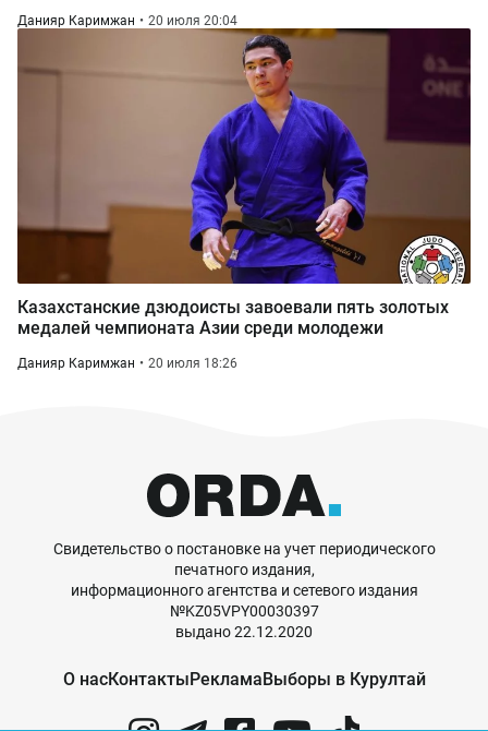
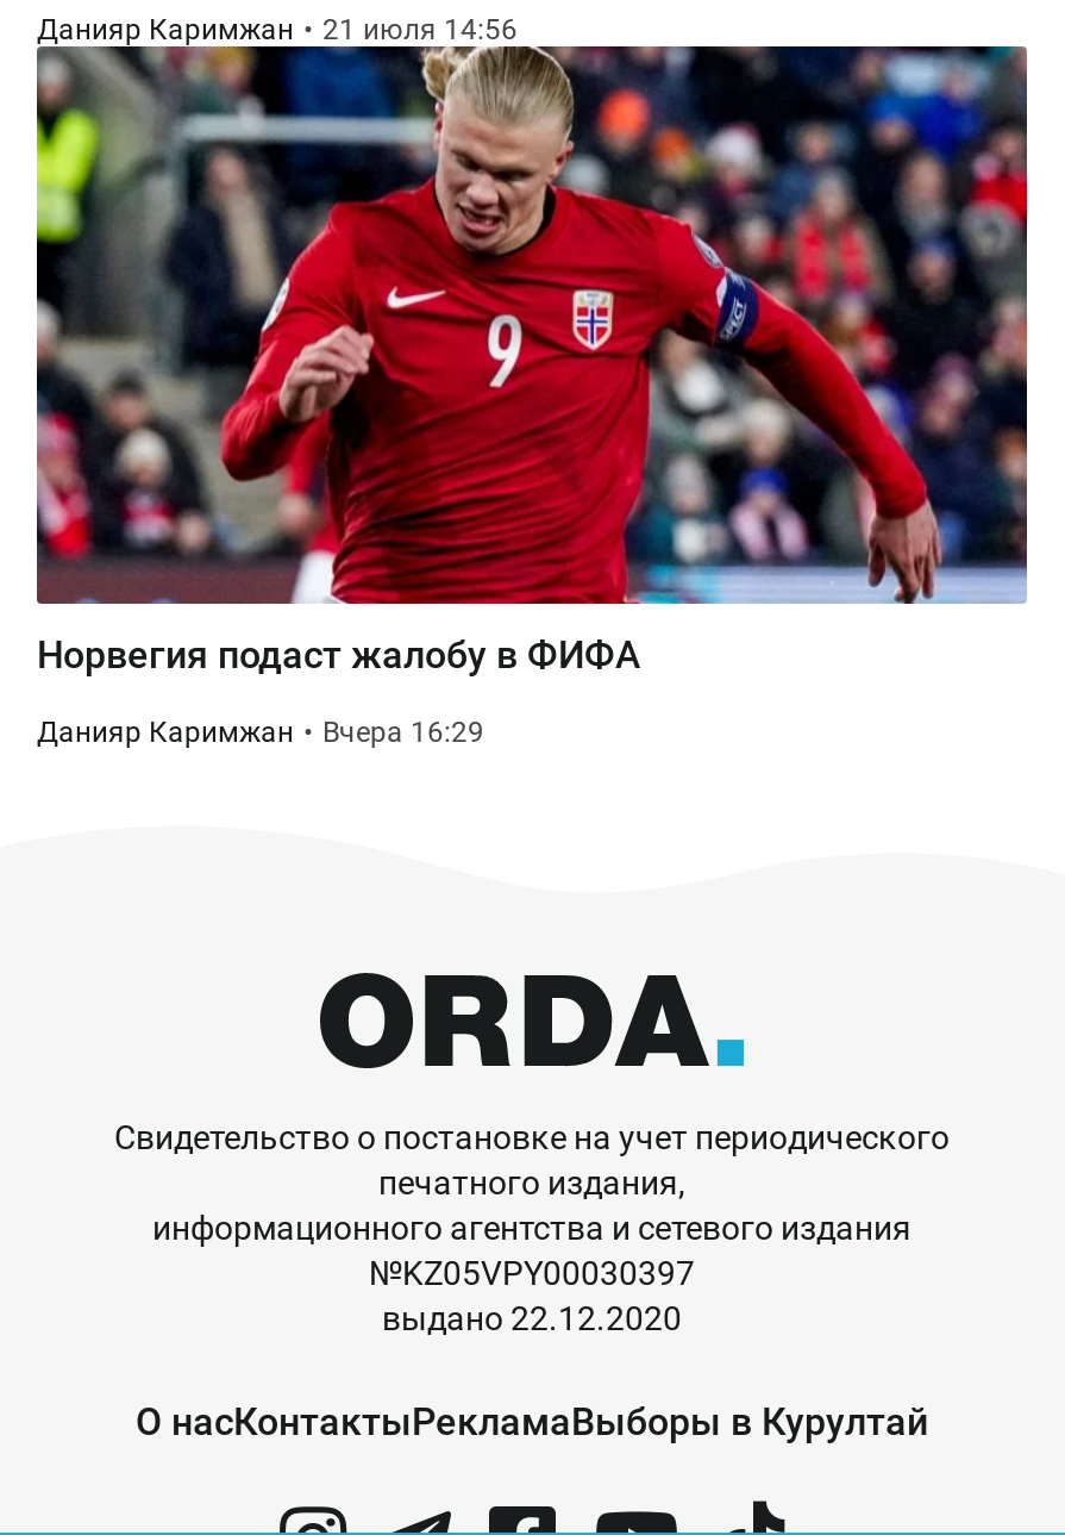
- [image]
- Данияр Каримжан 20 июля 20:04
+ [image]
+ Данияр Каримжан 21 июля 14:56

- Казахстанские дзюдоисты завоевали пять золотых
- медалей чемпионата Азии среди молодежи
+ Норвегия подаст жалобу в ФИФА

- Данияр Каримжан 20 июля 18:26
+ Данияр Каримжан Вчера 16:29
